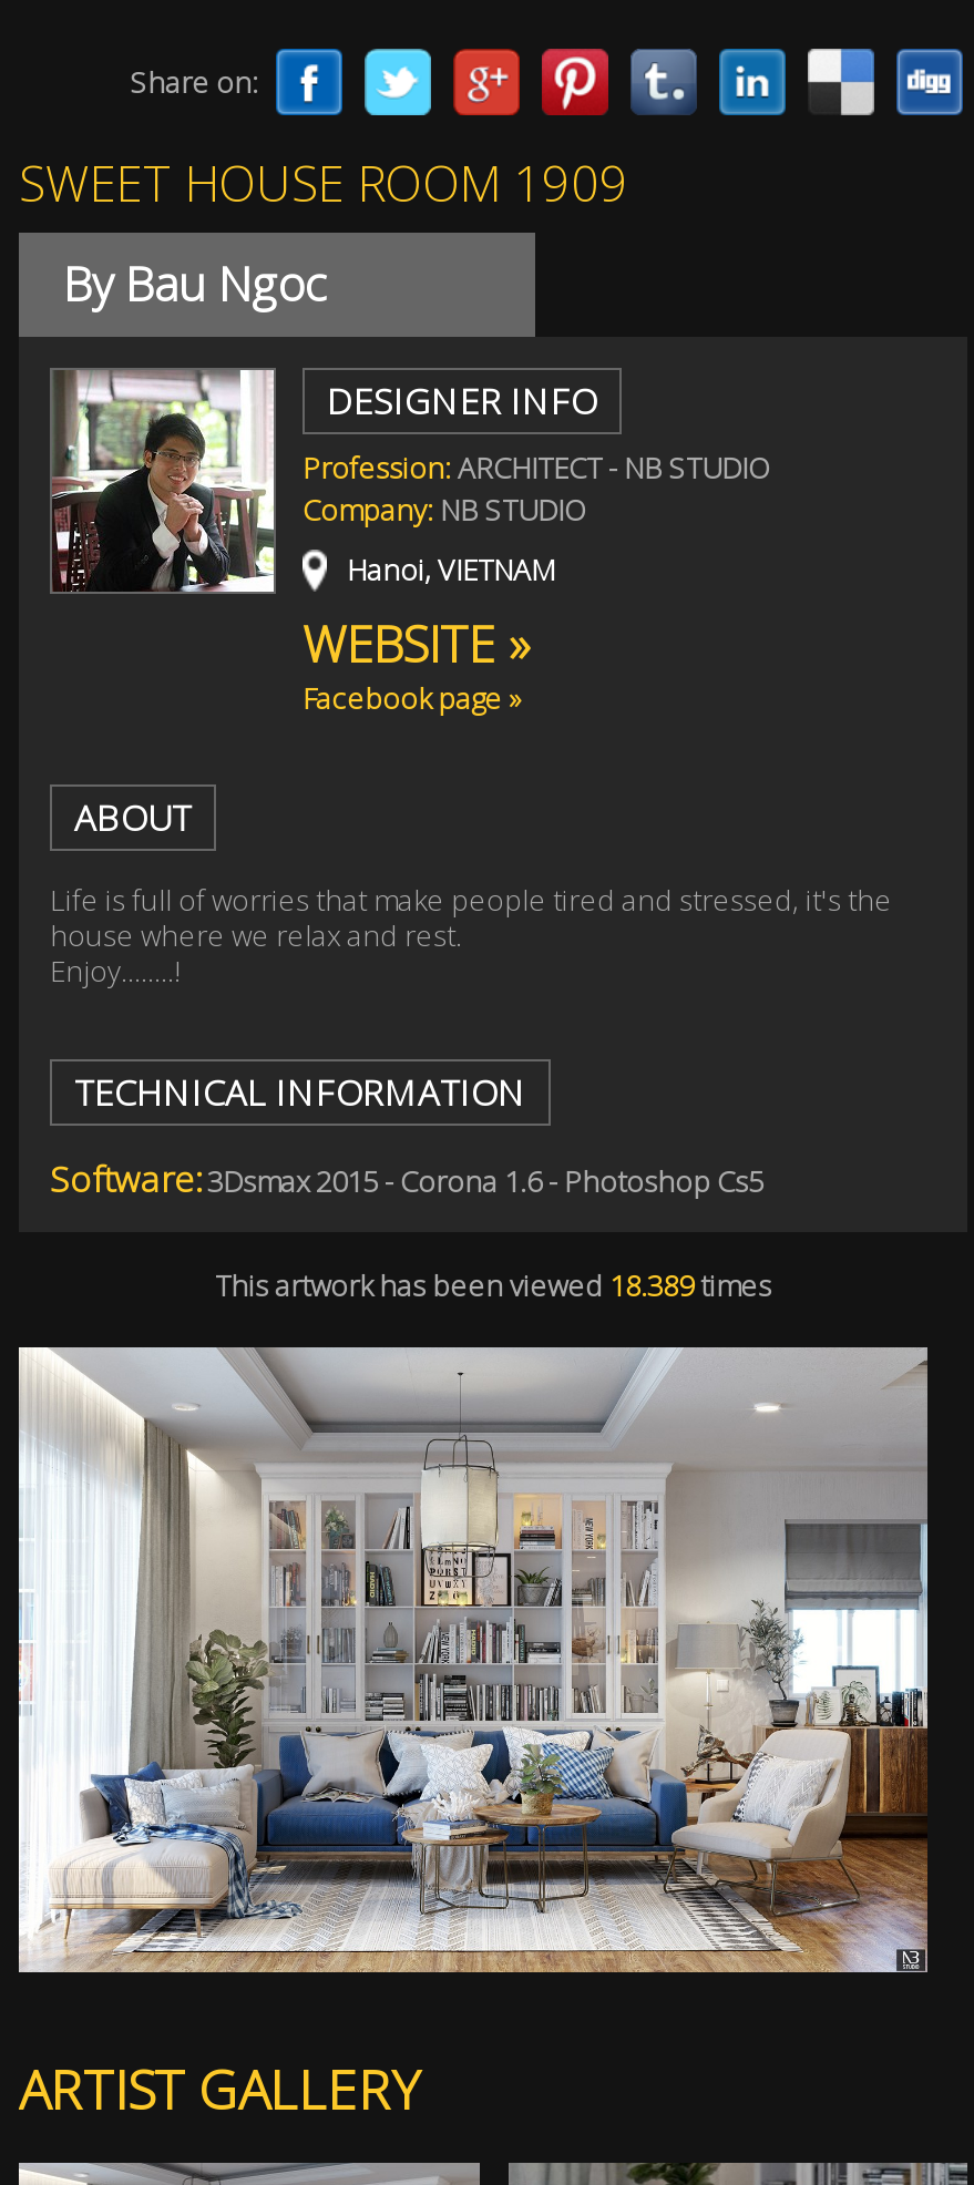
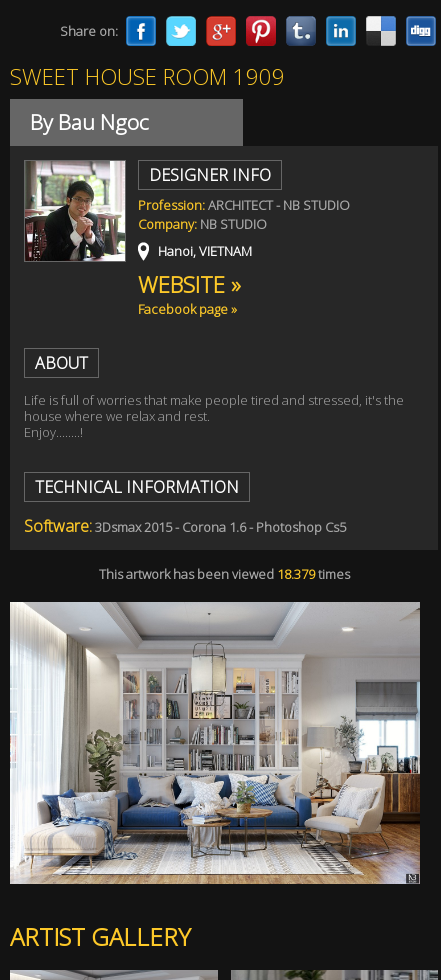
- This artwork has been viewed 18.389times
+ This artwork has been viewed 18.379times
